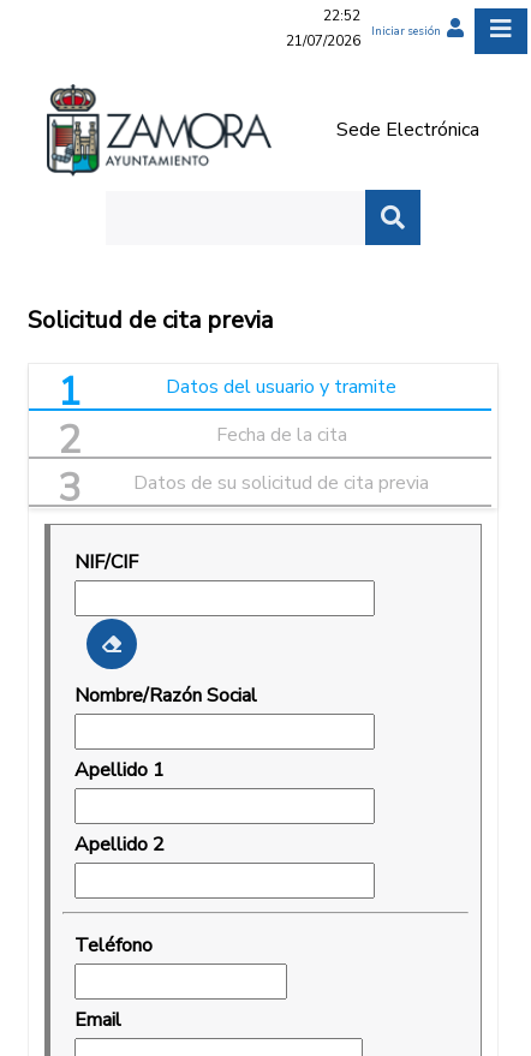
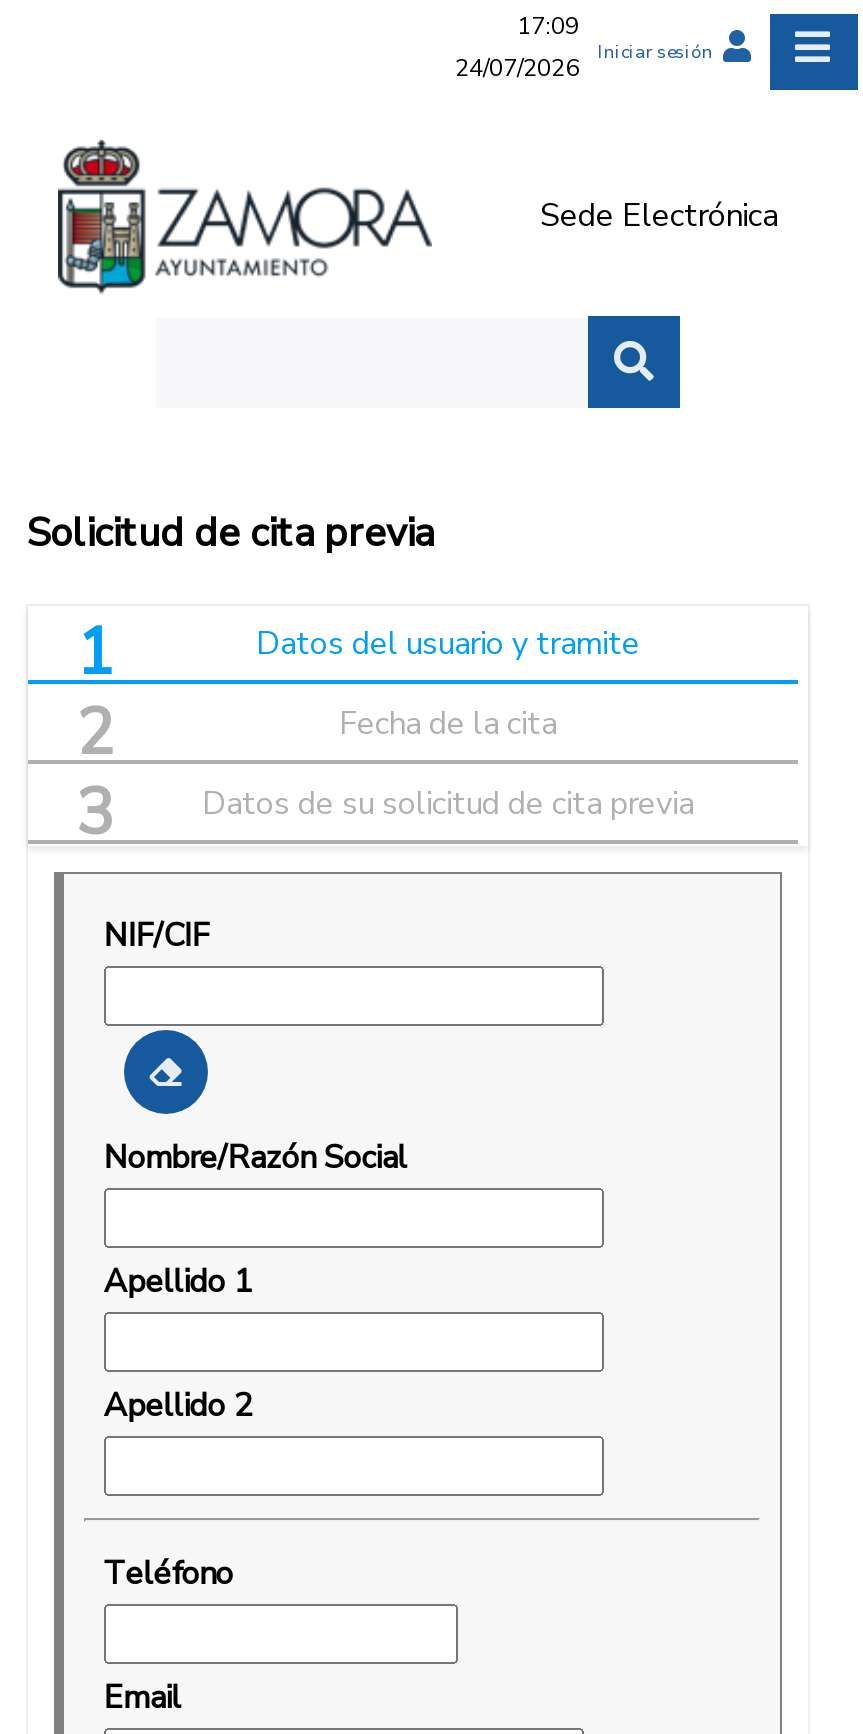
- 22:52
+ 17:09

- 21/07/2026 Iniciar sesión
+ 24/07/2026 Iniciar sesión
